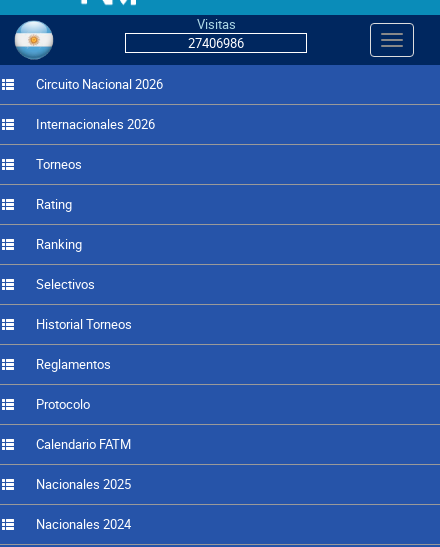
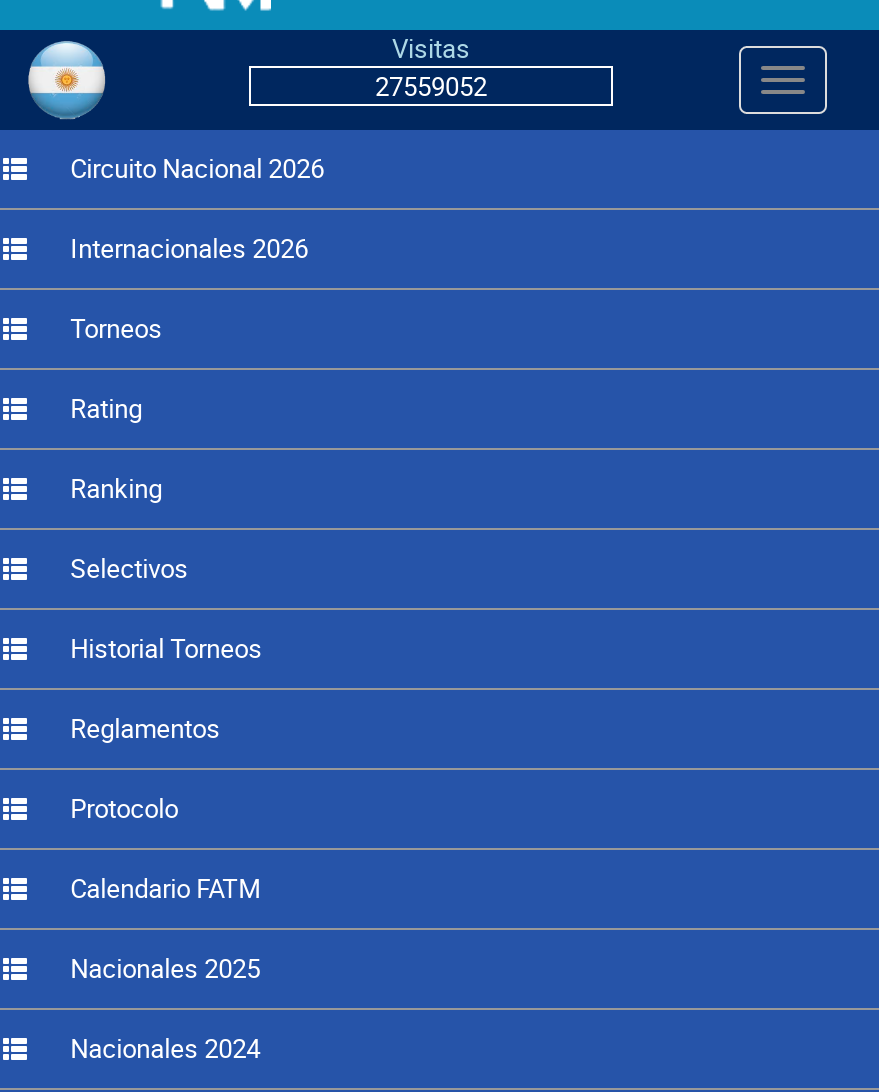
- 27406986
+ 27559052
